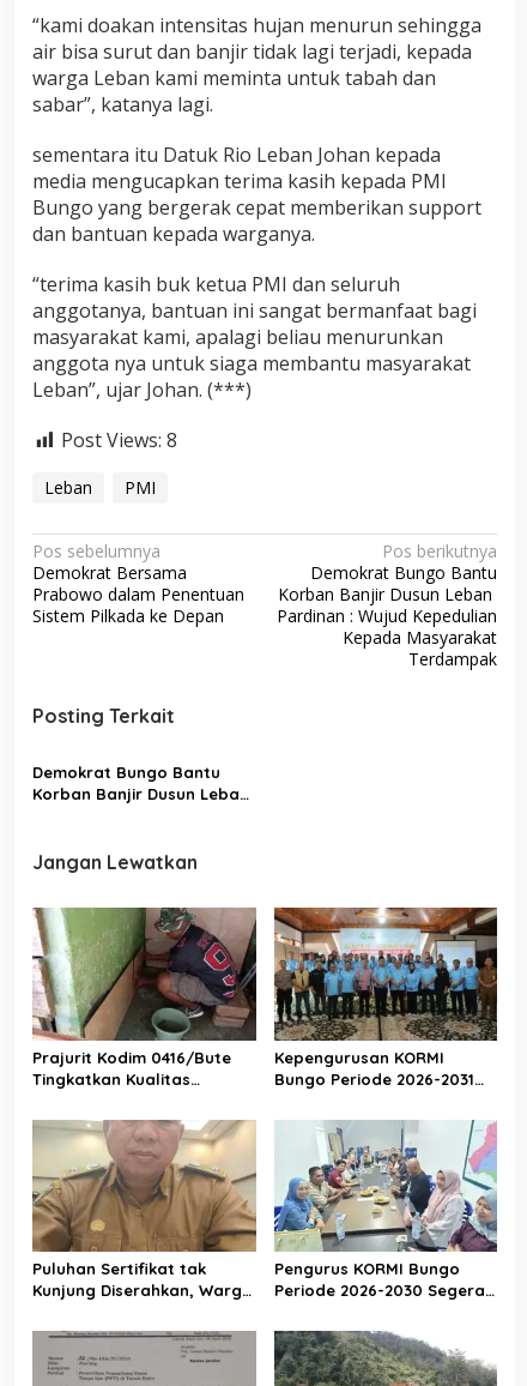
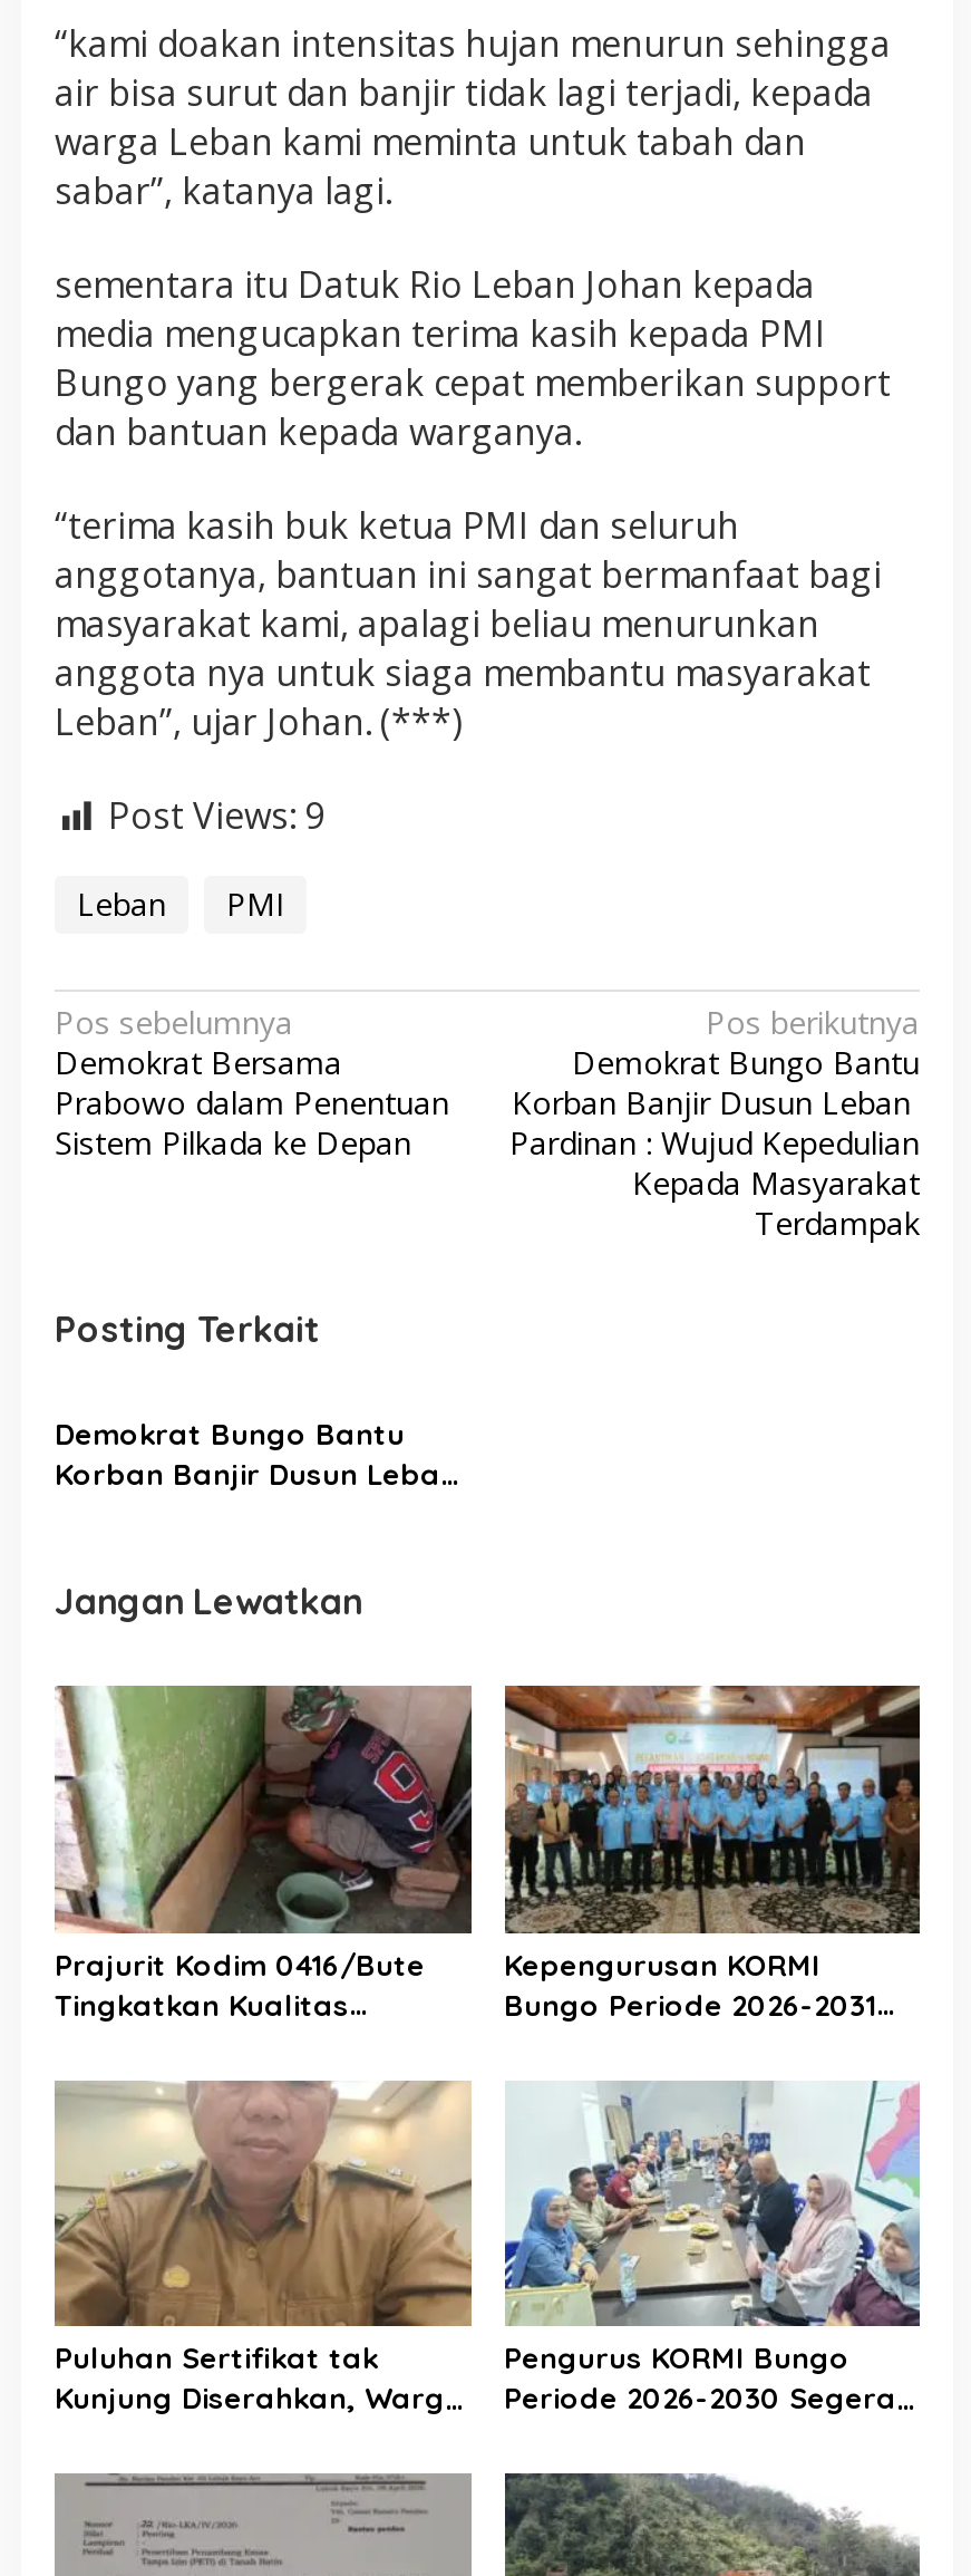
- Post Views: 8
+ Post Views: 9
